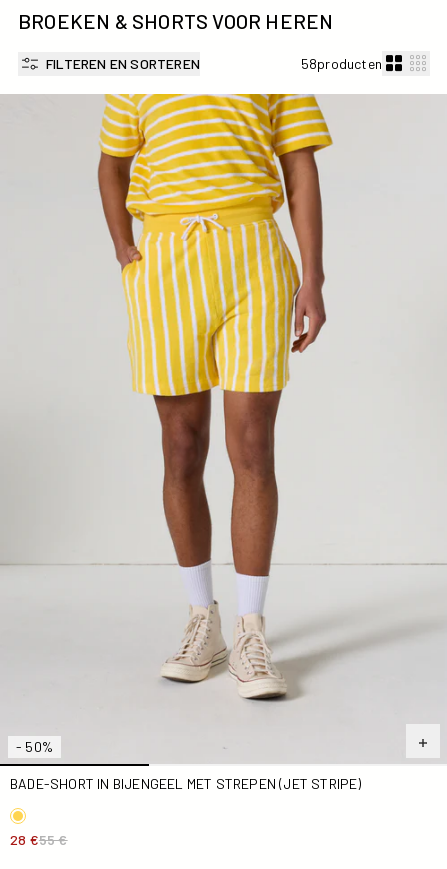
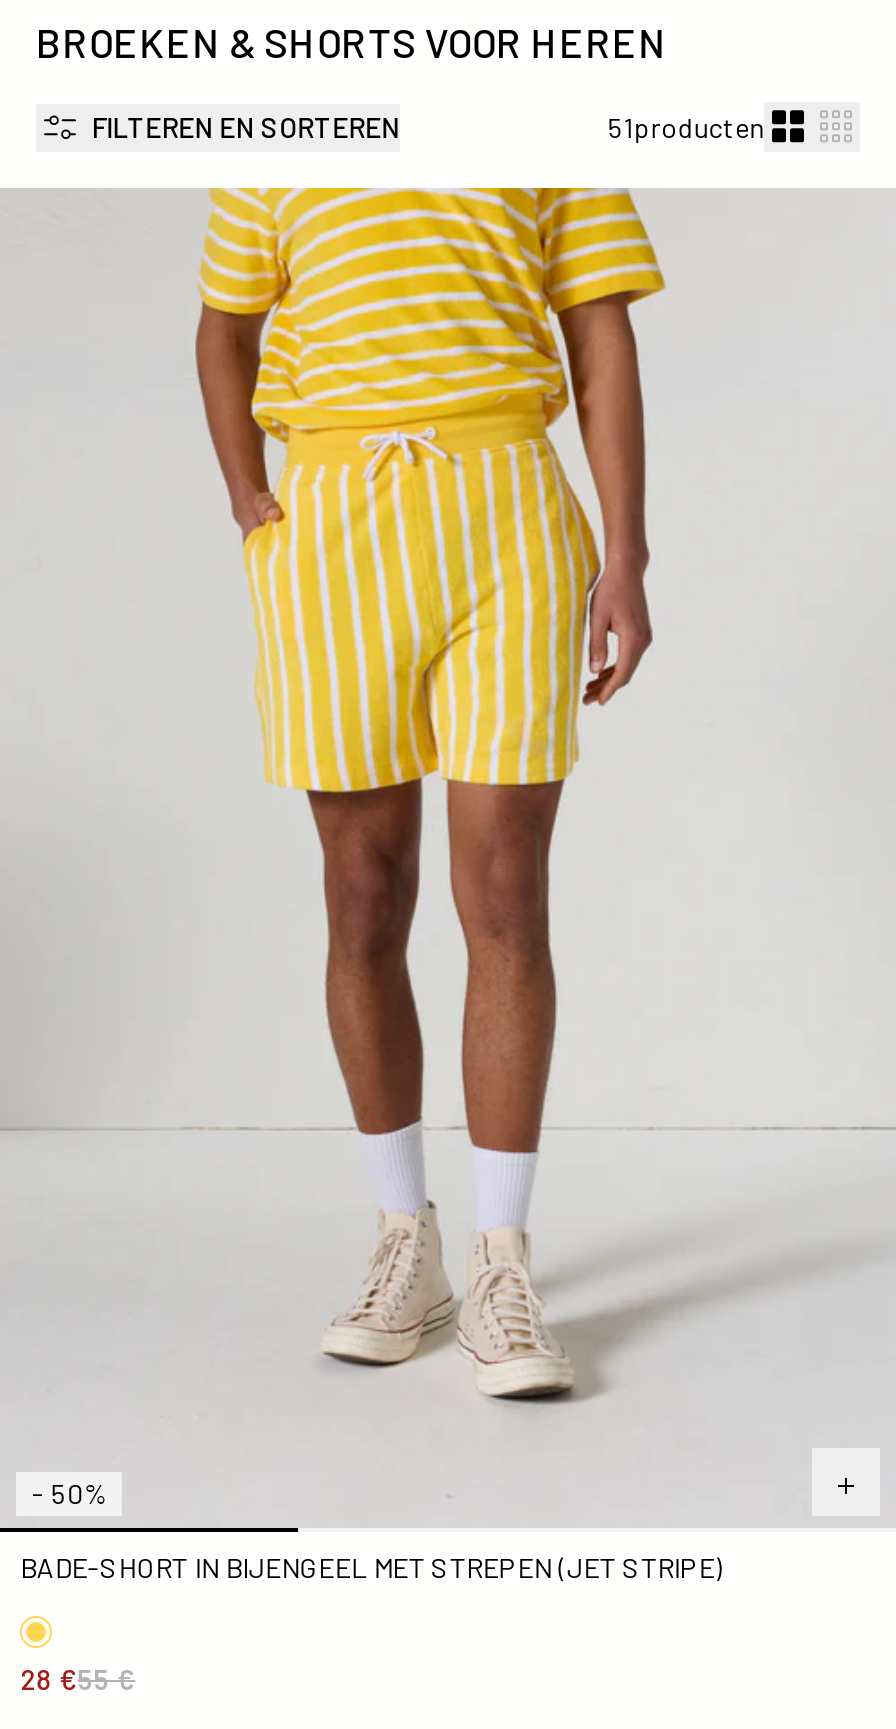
- 58producten
+ 51producten
